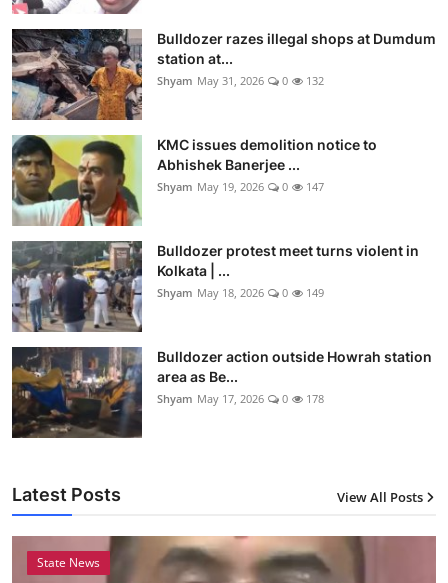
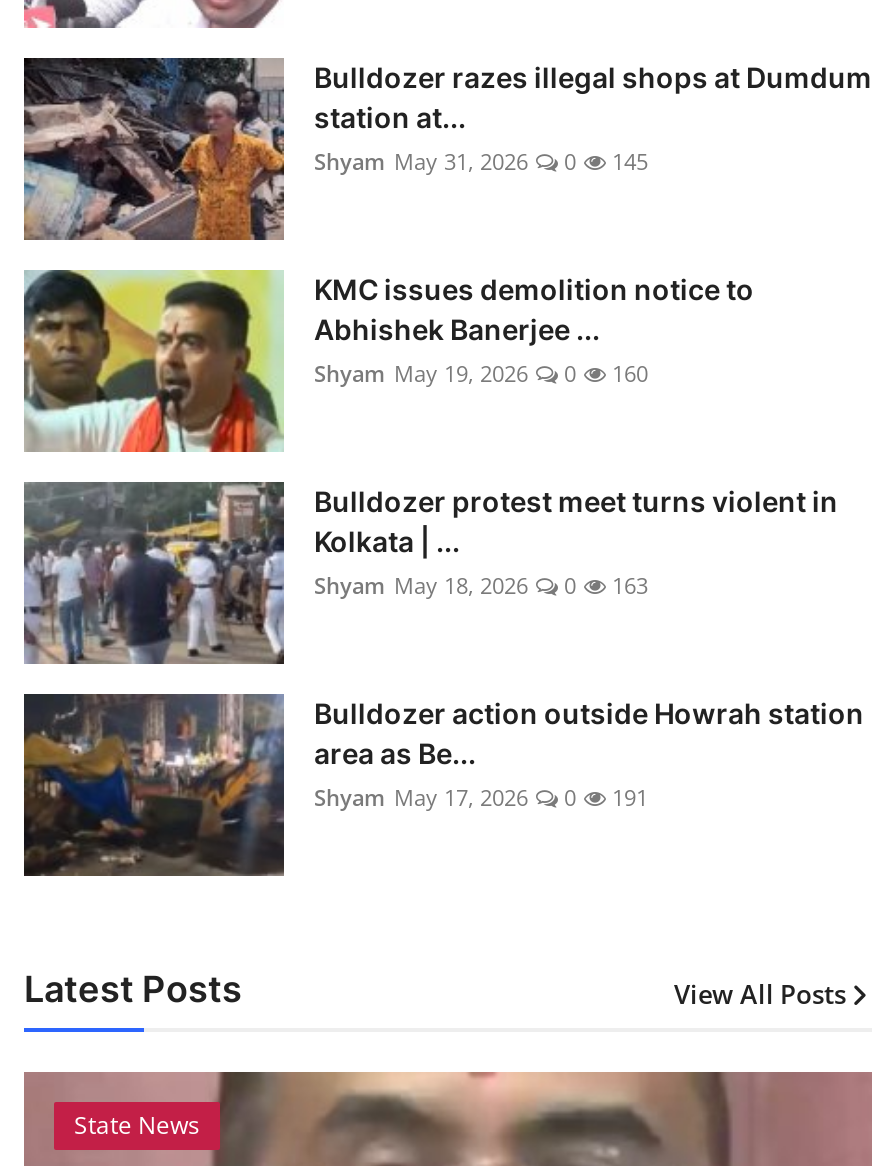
- Shyam May 31, 2026 0 132
+ Shyam May 31, 2026 0 145

- Shyam May 19, 2026 0 147
+ Shyam May 19, 2026 0 160

- Shyam May 18, 2026 0 149
+ Shyam May 18, 2026 0 163

- Shyam May 17, 2026 0 178
+ Shyam May 17, 2026 0 191
